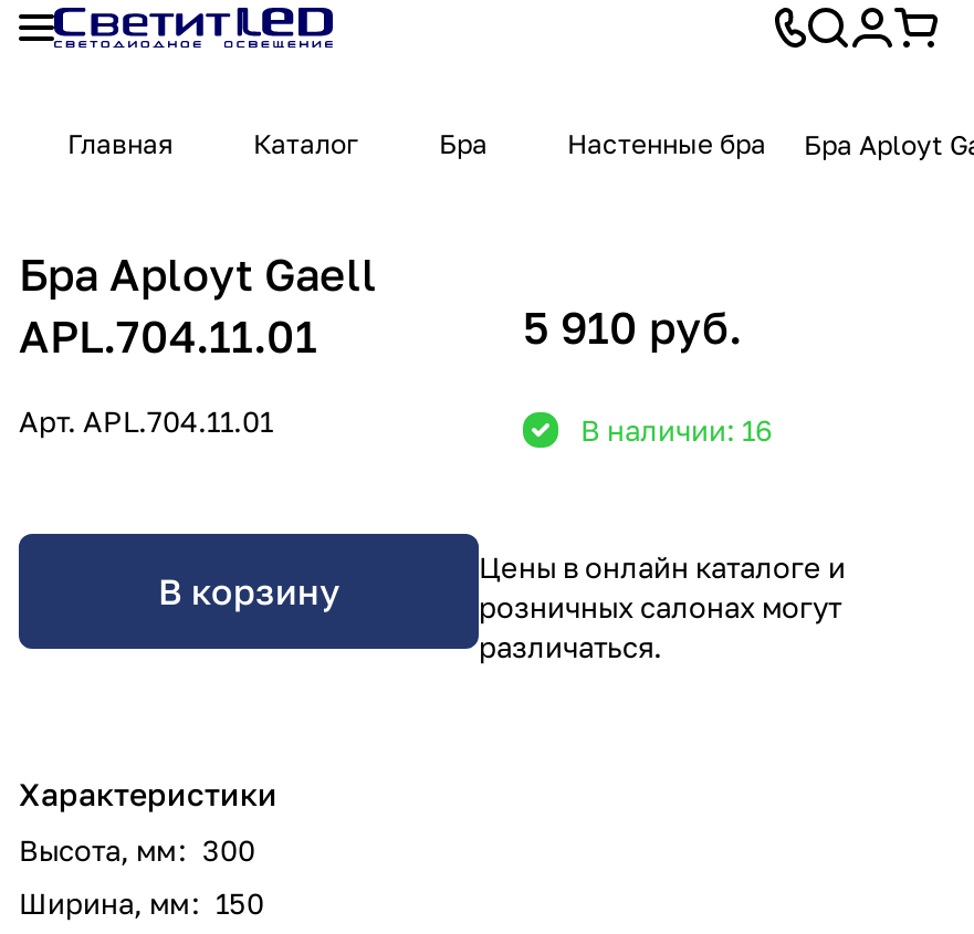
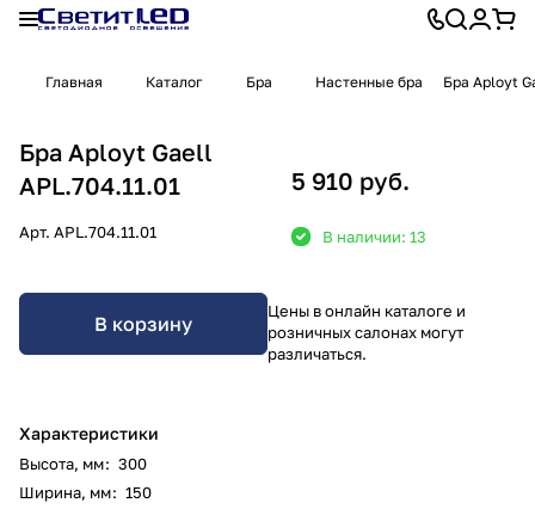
- В наличии: 16
+ В наличии: 13
